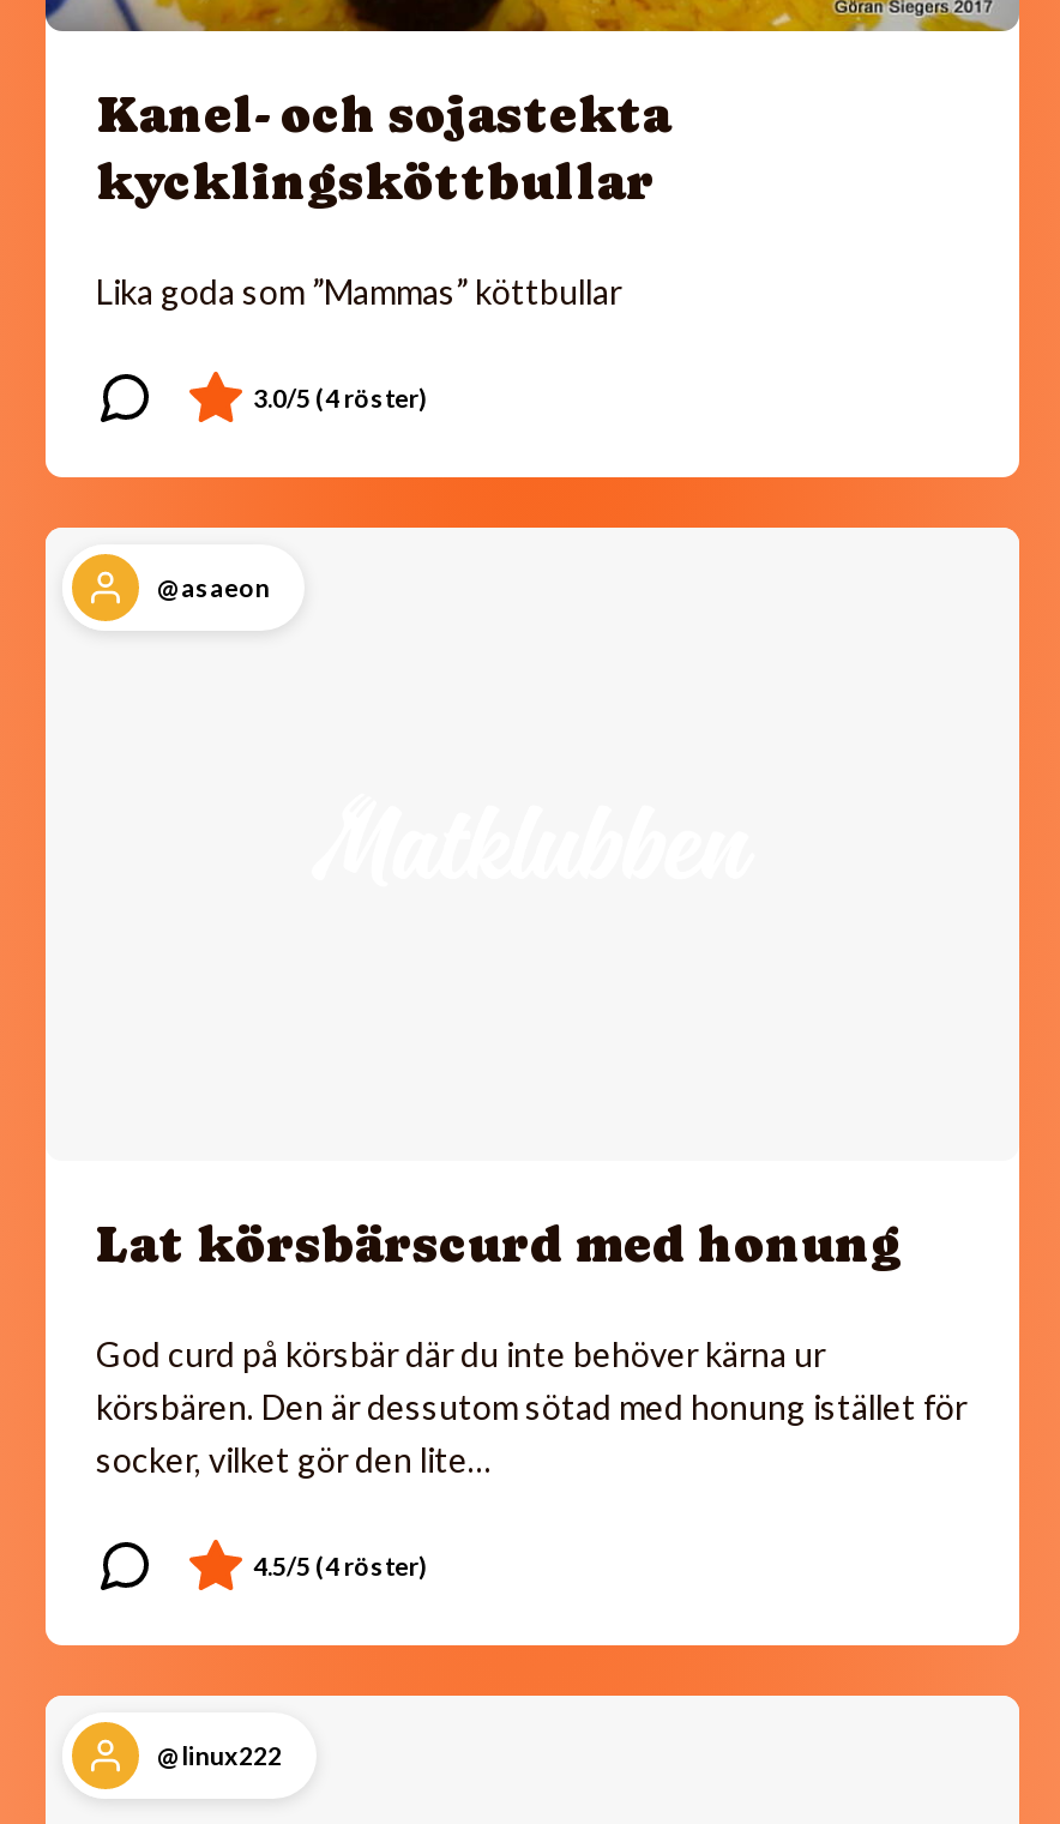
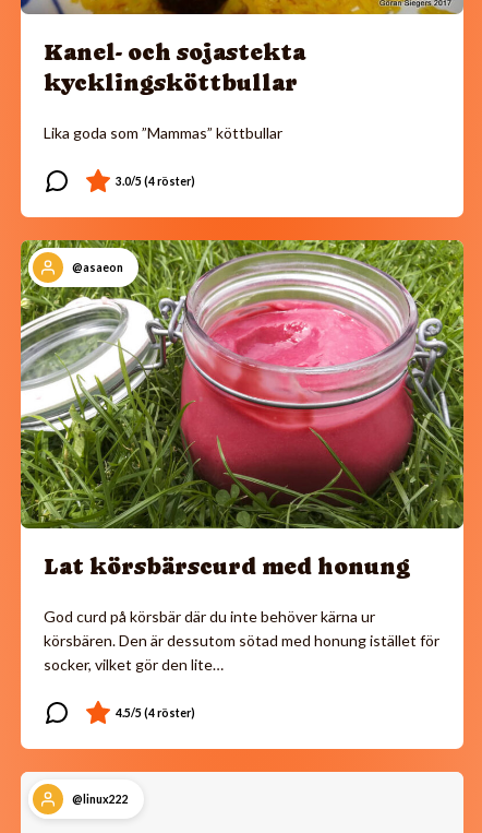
+ [image]
